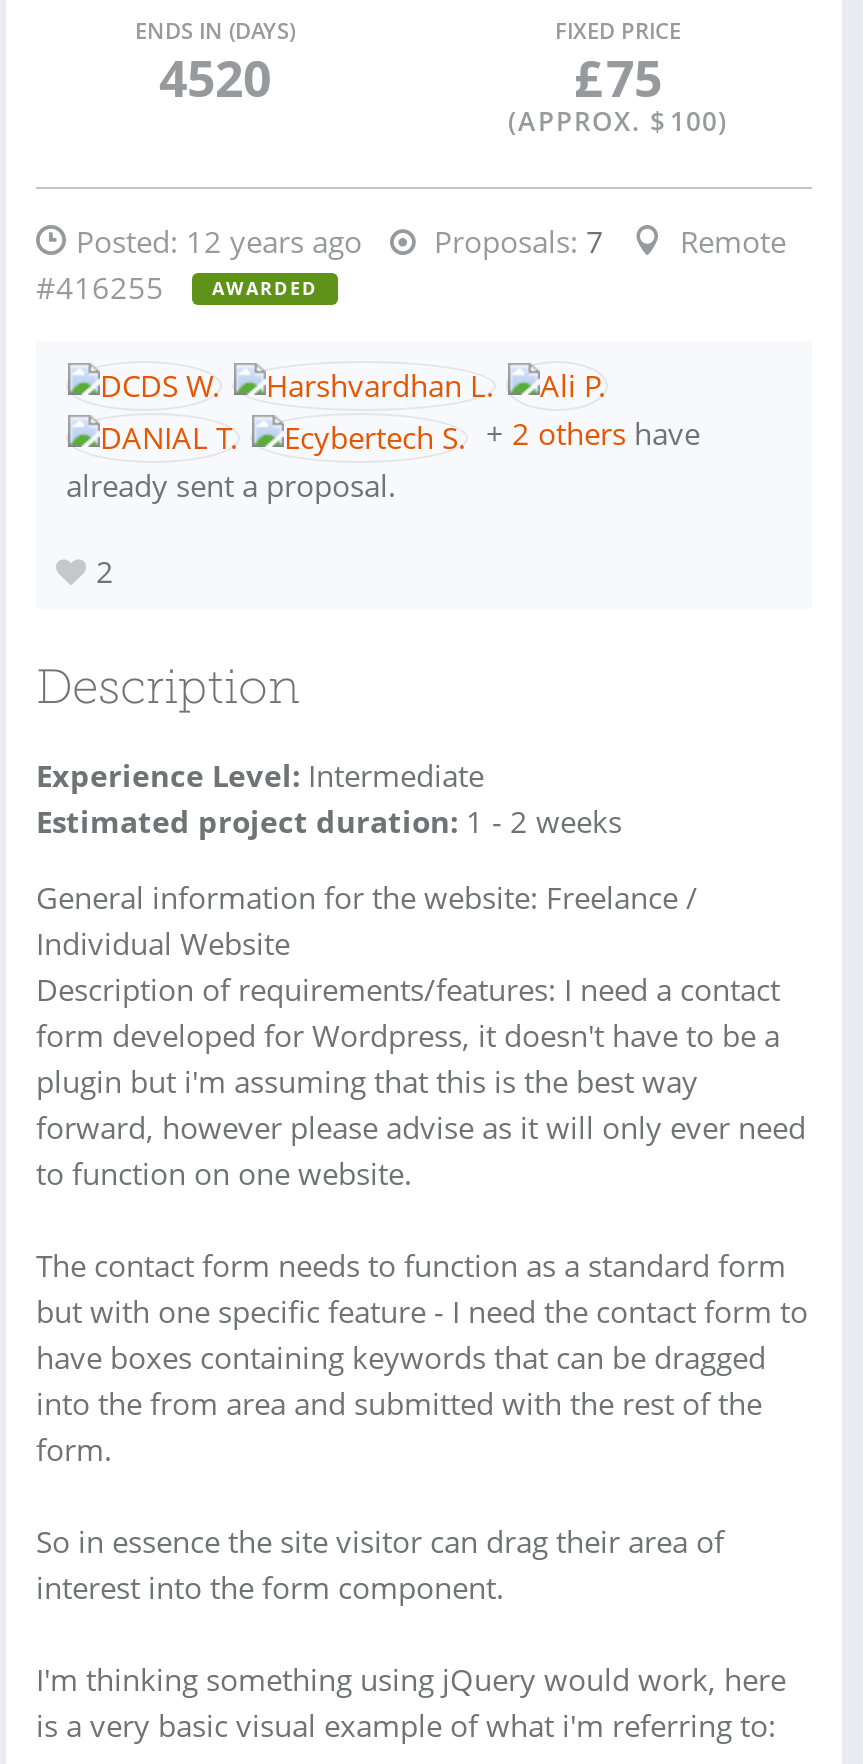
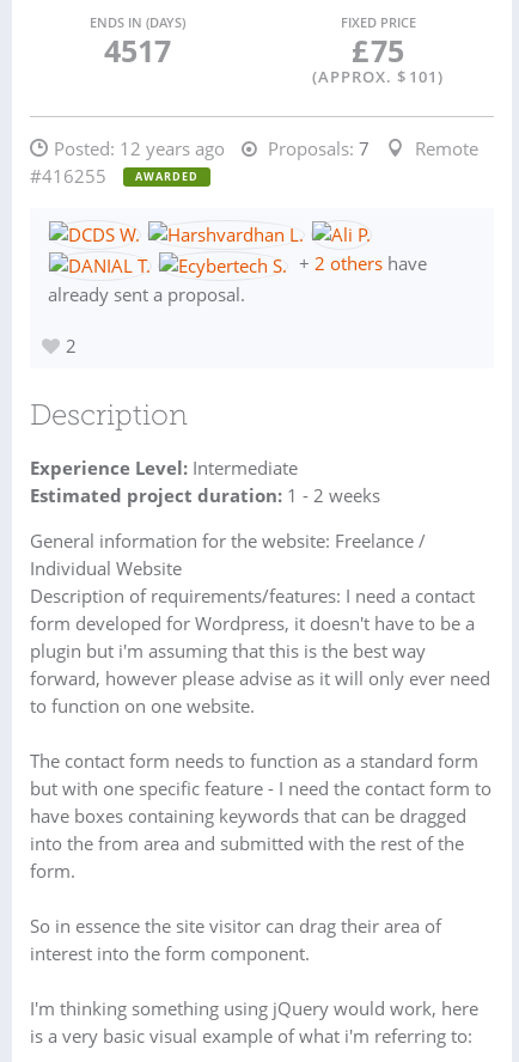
- 4520
+ 4517

- (APPROX. $ 100)
+ (APPROX. $ 101)
